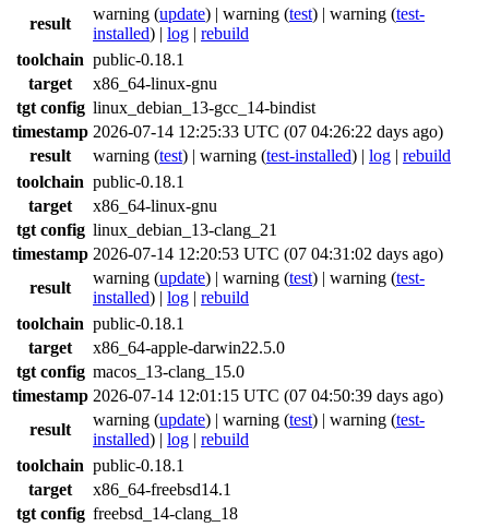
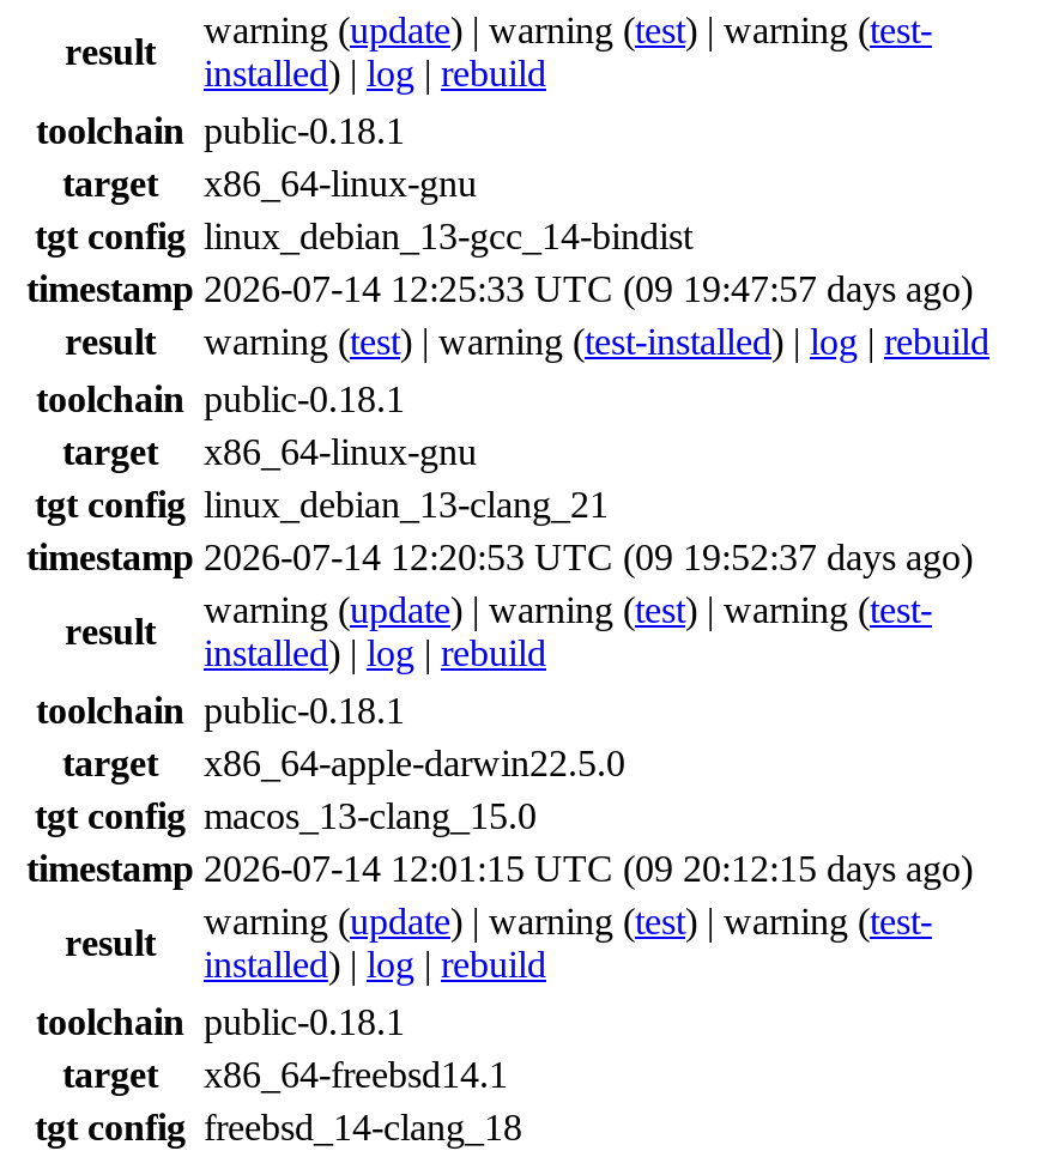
- timestamp 2026-07-14 12:25:33 UTC (07 04:26:22 days ago)
+ timestamp 2026-07-14 12:25:33 UTC (09 19:47:57 days ago)

- timestamp 2026-07-14 12:20:53 UTC (07 04:31:02 days ago)
+ timestamp 2026-07-14 12:20:53 UTC (09 19:52:37 days ago)

- timestamp 2026-07-14 12:01:15 UTC (07 04:50:39 days ago)
+ timestamp 2026-07-14 12:01:15 UTC (09 20:12:15 days ago)
